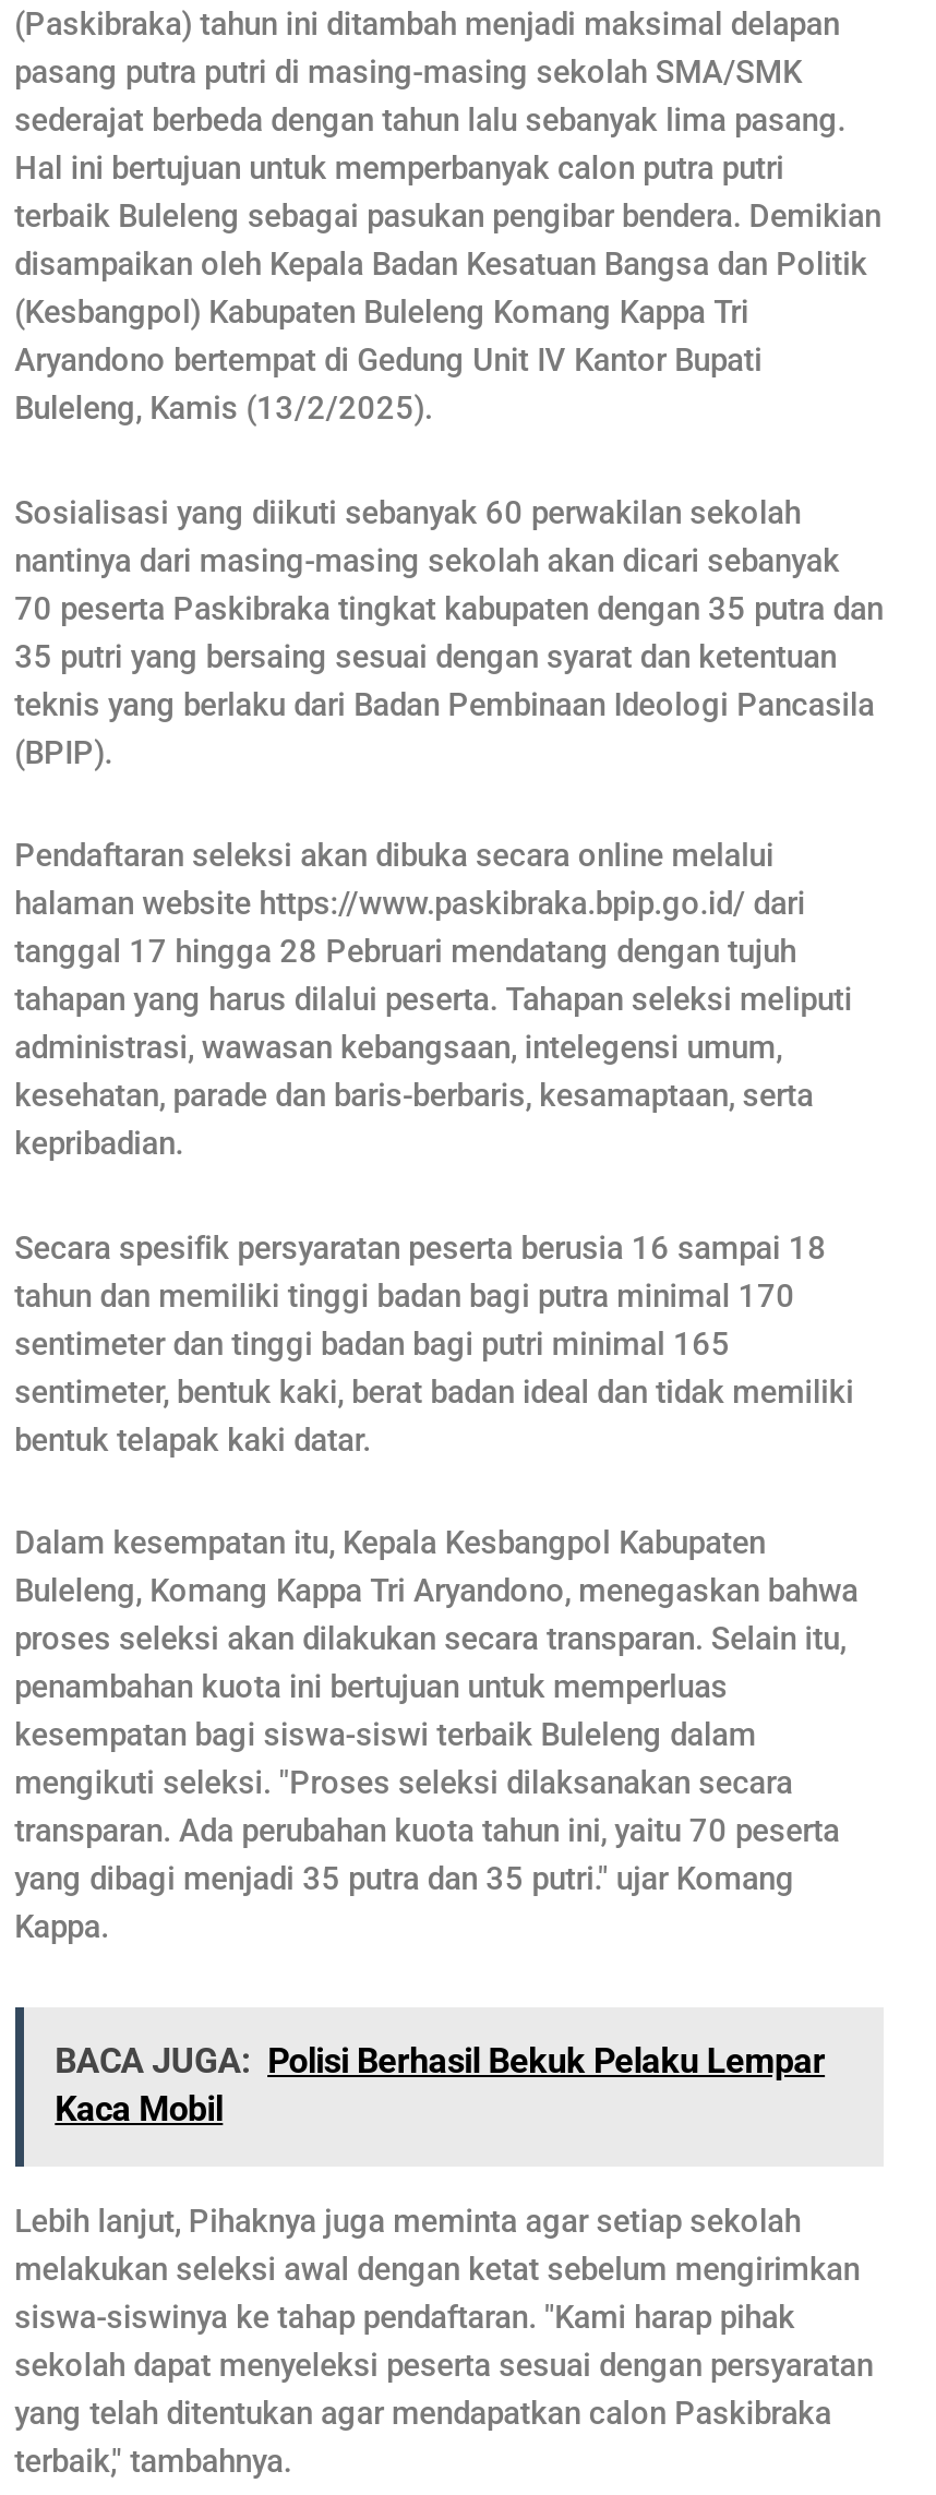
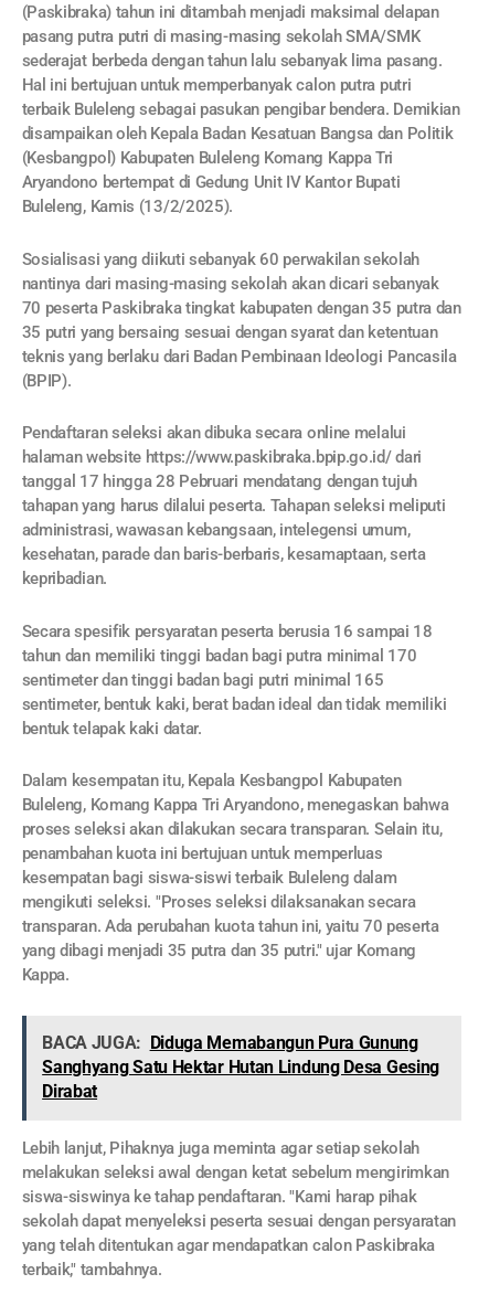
- BACA JUGA: Polisi Berhasil Bekuk Pelaku Lempar
- Kaca Mobil
+ BACA JUGA: Diduga Memabangun Pura Gunung
+ Sanghyang Satu Hektar Hutan Lindung Desa Gesing
+ Dirabat
